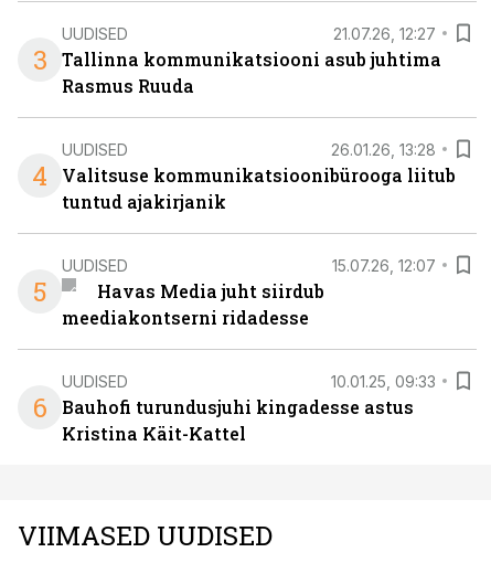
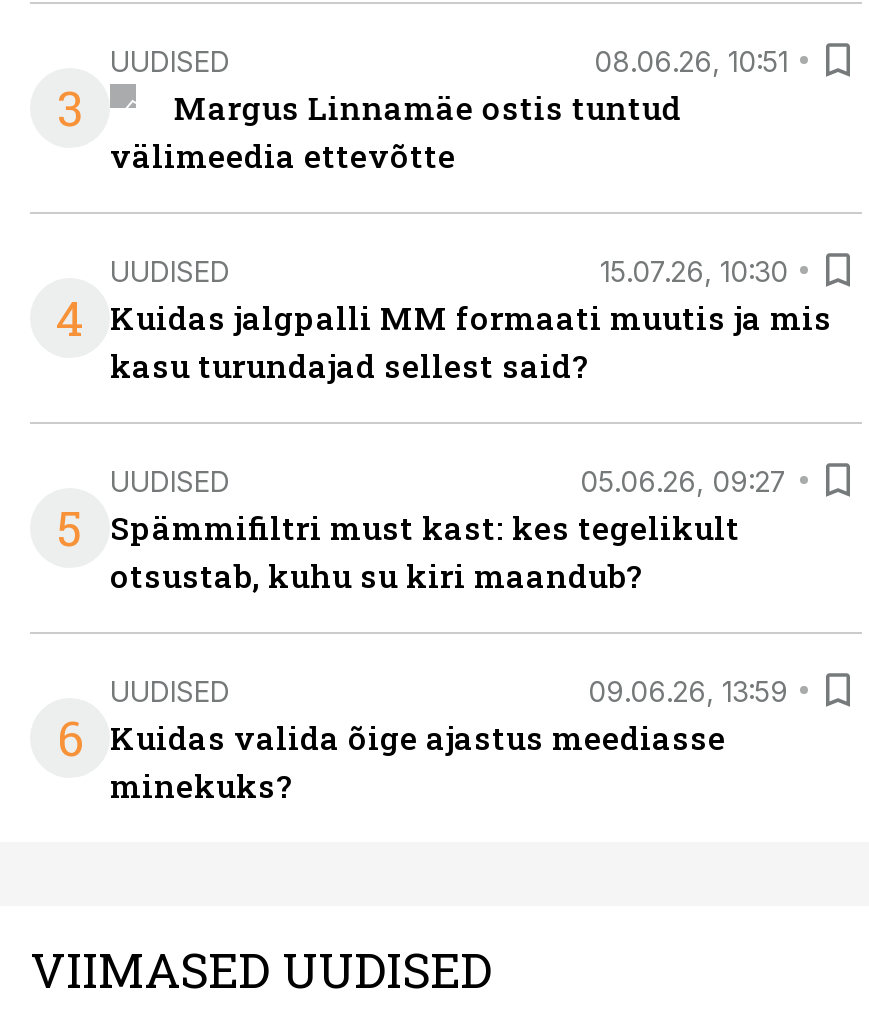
- 21.07.26, 12:27
- Tallinna kommunikatsiooni asub juhtima
- Rasmus Ruuda
+ 08.06.26, 10:51
+ Margus Linnamäe ostis tuntud
+ välimeedia ettevõtte

- 26.01.26, 13:28
- Valitsuse kommunikatsioonibürooga liitub
- tuntud ajakirjanik
+ 15.07.26, 10:30
+ Kuidas jalgpalli MM formaati muutis ja mis
+ kasu turundajad sellest said?

- 15.07.26, 12:07
- Havas Media juht siirdub
- meediakontserni ridadesse
+ 05.06.26, 09:27
+ Spämmifiltri must kast: kes tegelikult
+ otsustab, kuhu su kiri maandub?

- 10.01.25, 09:33
- Bauhofi turundusjuhi kingadesse astus
- Kristina Käit-Kattel
+ 09.06.26, 13:59
+ Kuidas valida õige ajastus meediasse
+ minekuks?
